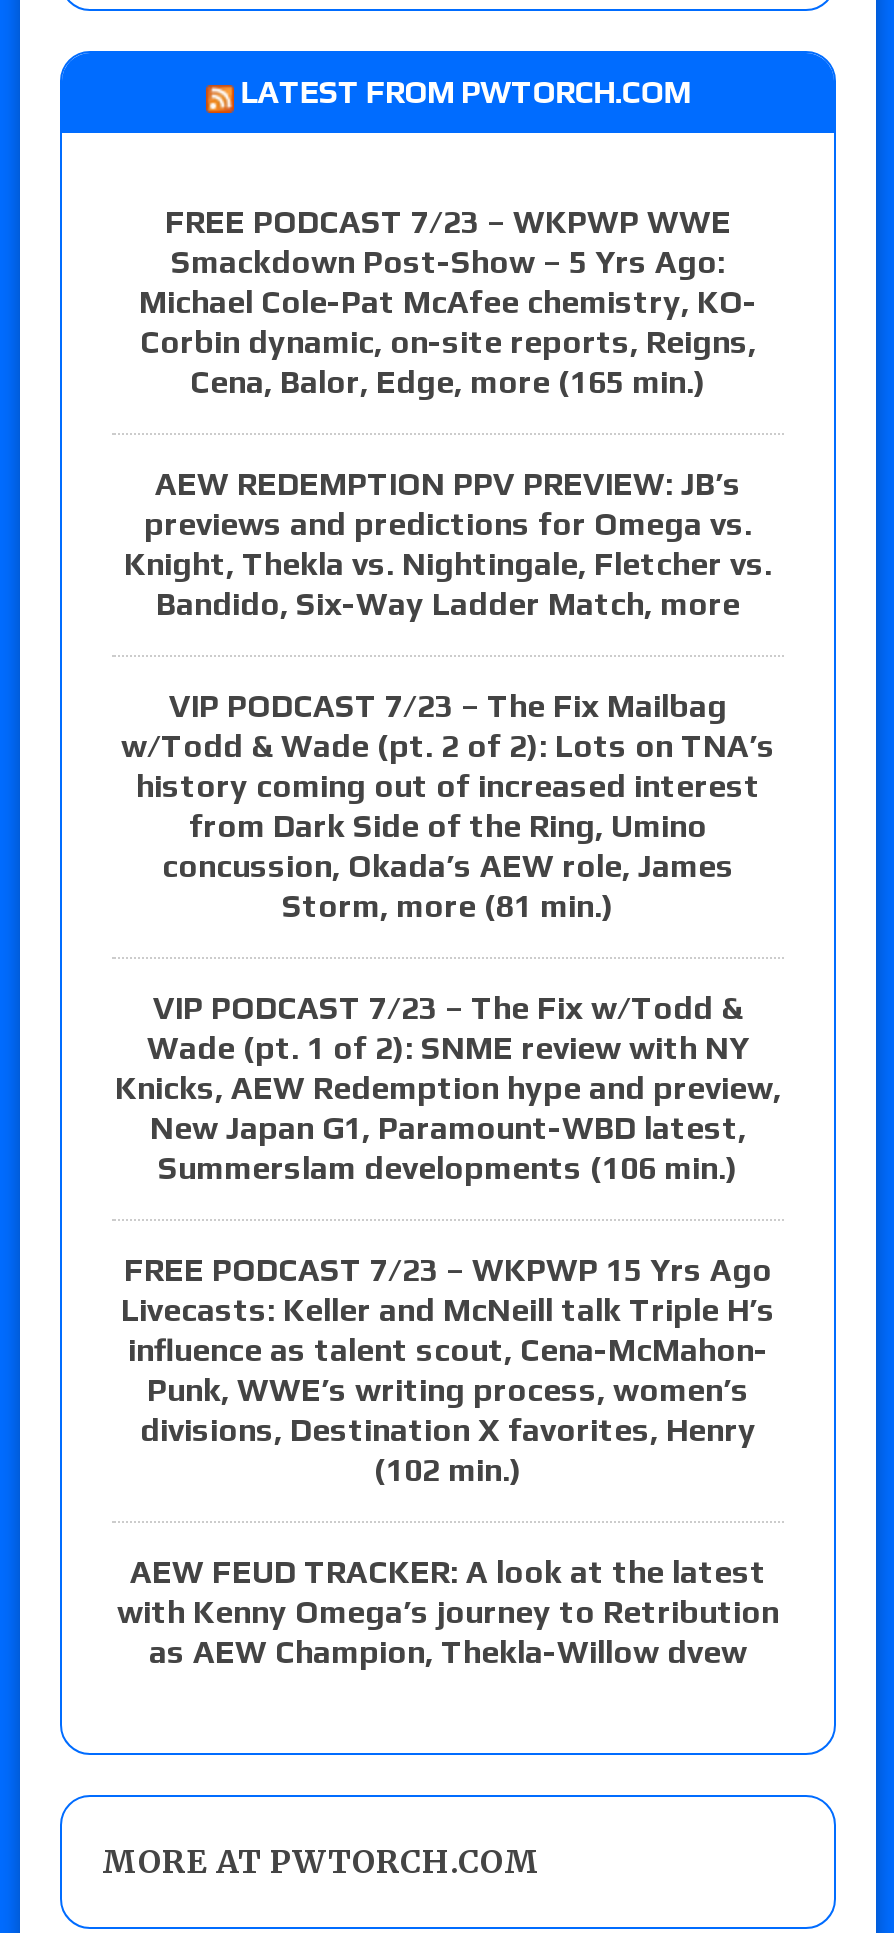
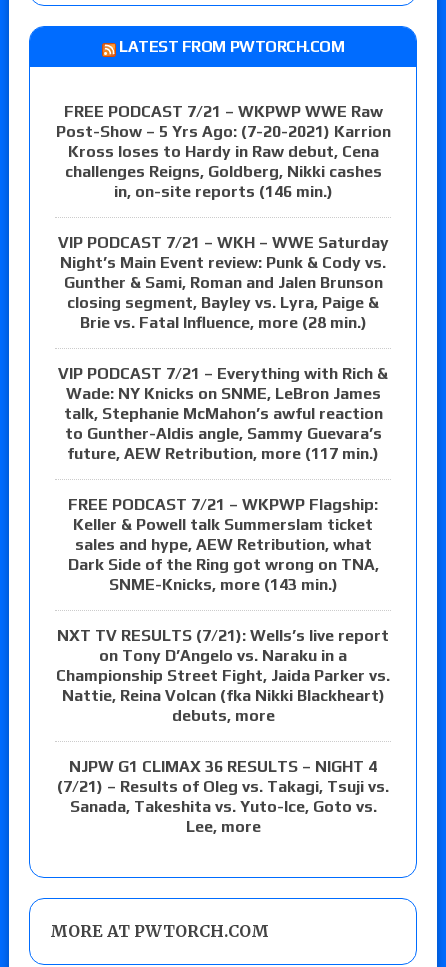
- FREE PODCAST 7/23 – WKPWP WWE
- Smackdown Post-Show – 5 Yrs Ago:
- Michael Cole-Pat McAfee chemistry, KO-
- Corbin dynamic, on-site reports, Reigns,
- Cena, Balor, Edge, more (165 min.)
+ FREE PODCAST 7/21 – WKPWP WWE Raw
+ Post-Show – 5 Yrs Ago: (7-20-2021) Karrion
+ Kross loses to Hardy in Raw debut, Cena
+ challenges Reigns, Goldberg, Nikki cashes
+ in, on-site reports (146 min.)

- AEW REDEMPTION PPV PREVIEW: JB’s
- previews and predictions for Omega vs.
- Knight, Thekla vs. Nightingale, Fletcher vs.
- Bandido, Six-Way Ladder Match, more
+ VIP PODCAST 7/21 – WKH – WWE Saturday
+ Night’s Main Event review: Punk & Cody vs.
+ Gunther & Sami, Roman and Jalen Brunson
+ closing segment, Bayley vs. Lyra, Paige &
+ Brie vs. Fatal Influence, more (28 min.)

- VIP PODCAST 7/23 – The Fix Mailbag
- w/Todd & Wade (pt. 2 of 2): Lots on TNA’s
- history coming out of increased interest
- from Dark Side of the Ring, Umino
- concussion, Okada’s AEW role, James
- Storm, more (81 min.)
+ VIP PODCAST 7/21 – Everything with Rich &
+ Wade: NY Knicks on SNME, LeBron James
+ talk, Stephanie McMahon’s awful reaction
+ to Gunther-Aldis angle, Sammy Guevara’s
+ future, AEW Retribution, more (117 min.)

- VIP PODCAST 7/23 – The Fix w/Todd &
- Wade (pt. 1 of 2): SNME review with NY
- Knicks, AEW Redemption hype and preview,
- New Japan G1, Paramount-WBD latest,
- Summerslam developments (106 min.)
+ FREE PODCAST 7/21 – WKPWP Flagship:
+ Keller & Powell talk Summerslam ticket
+ sales and hype, AEW Retribution, what
+ Dark Side of the Ring got wrong on TNA,
+ SNME-Knicks, more (143 min.)

- FREE PODCAST 7/23 – WKPWP 15 Yrs Ago
- Livecasts: Keller and McNeill talk Triple H’s
- influence as talent scout, Cena-McMahon-
- Punk, WWE’s writing process, women’s
- divisions, Destination X favorites, Henry
- (102 min.)
+ NXT TV RESULTS (7/21): Wells’s live report
+ on Tony D’Angelo vs. Naraku in a
+ Championship Street Fight, Jaida Parker vs.
+ Nattie, Reina Volcan (fka Nikki Blackheart)
+ debuts, more

- AEW FEUD TRACKER: A look at the latest
- with Kenny Omega’s journey to Retribution
- as AEW Champion, Thekla-Willow dvew
+ NJPW G1 CLIMAX 36 RESULTS – NIGHT 4
+ (7/21) – Results of Oleg vs. Takagi, Tsuji vs.
+ Sanada, Takeshita vs. Yuto-Ice, Goto vs.
+ Lee, more
